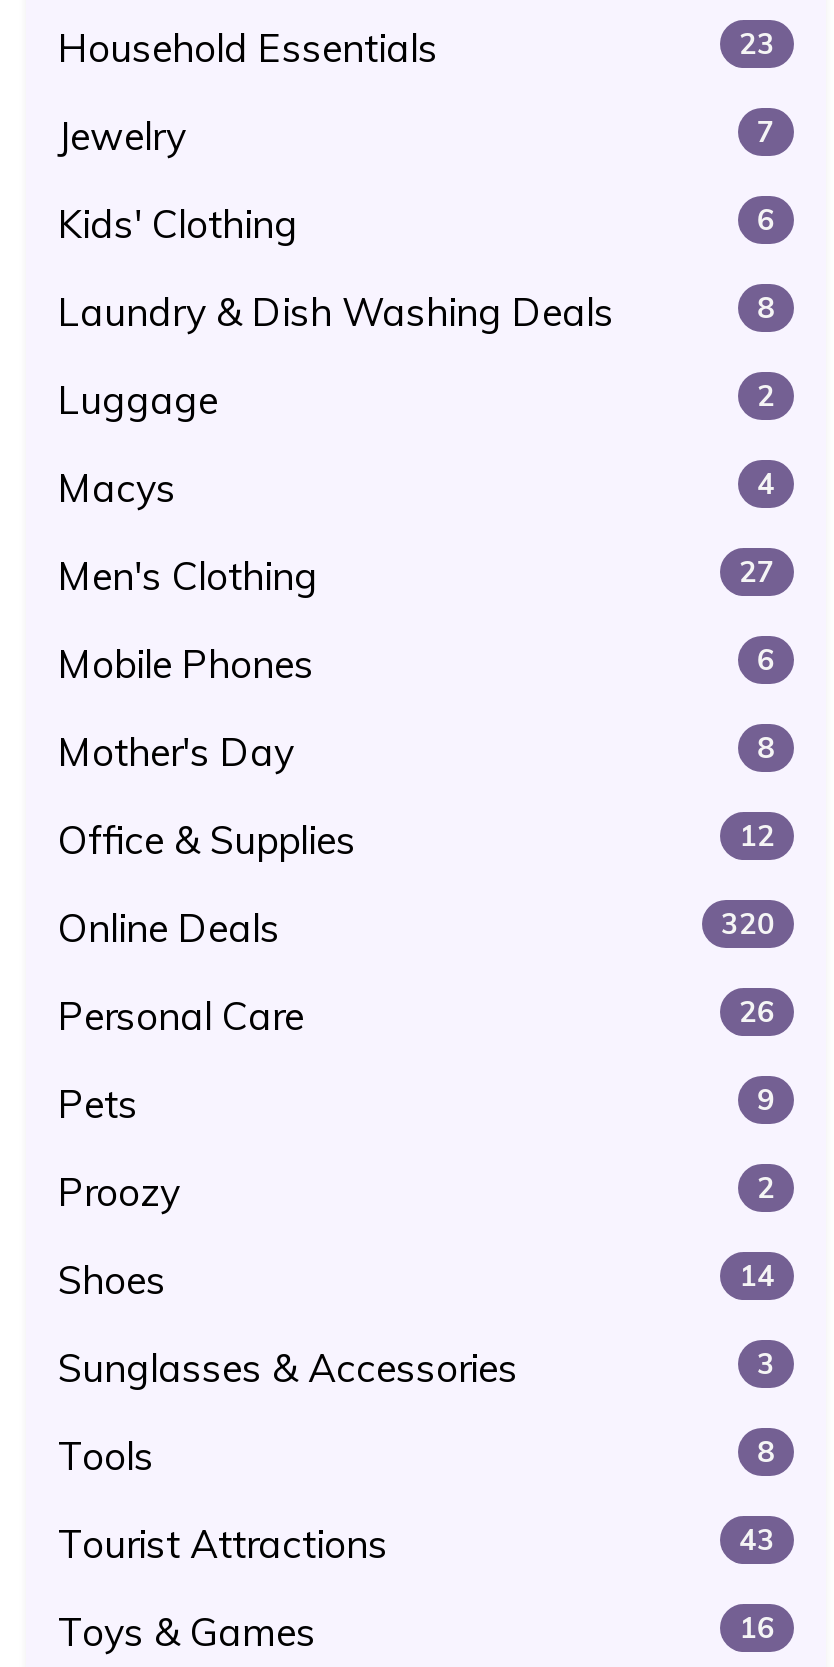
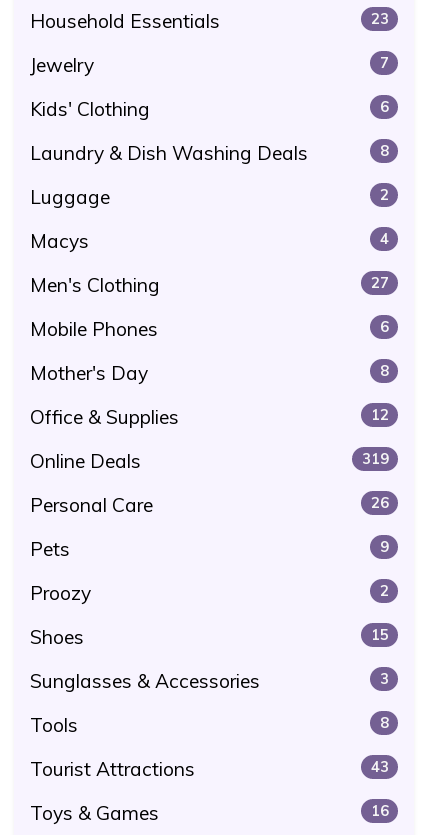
- 320
+ 319

- 14
+ 15
